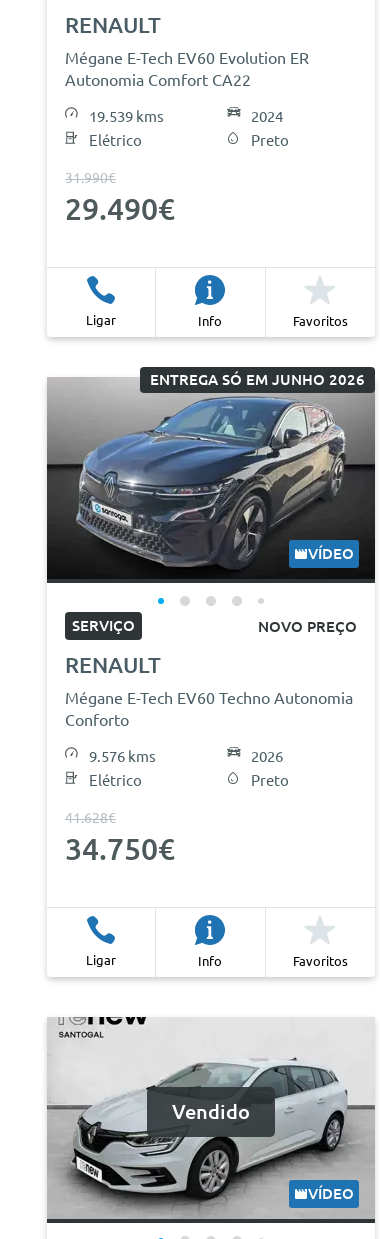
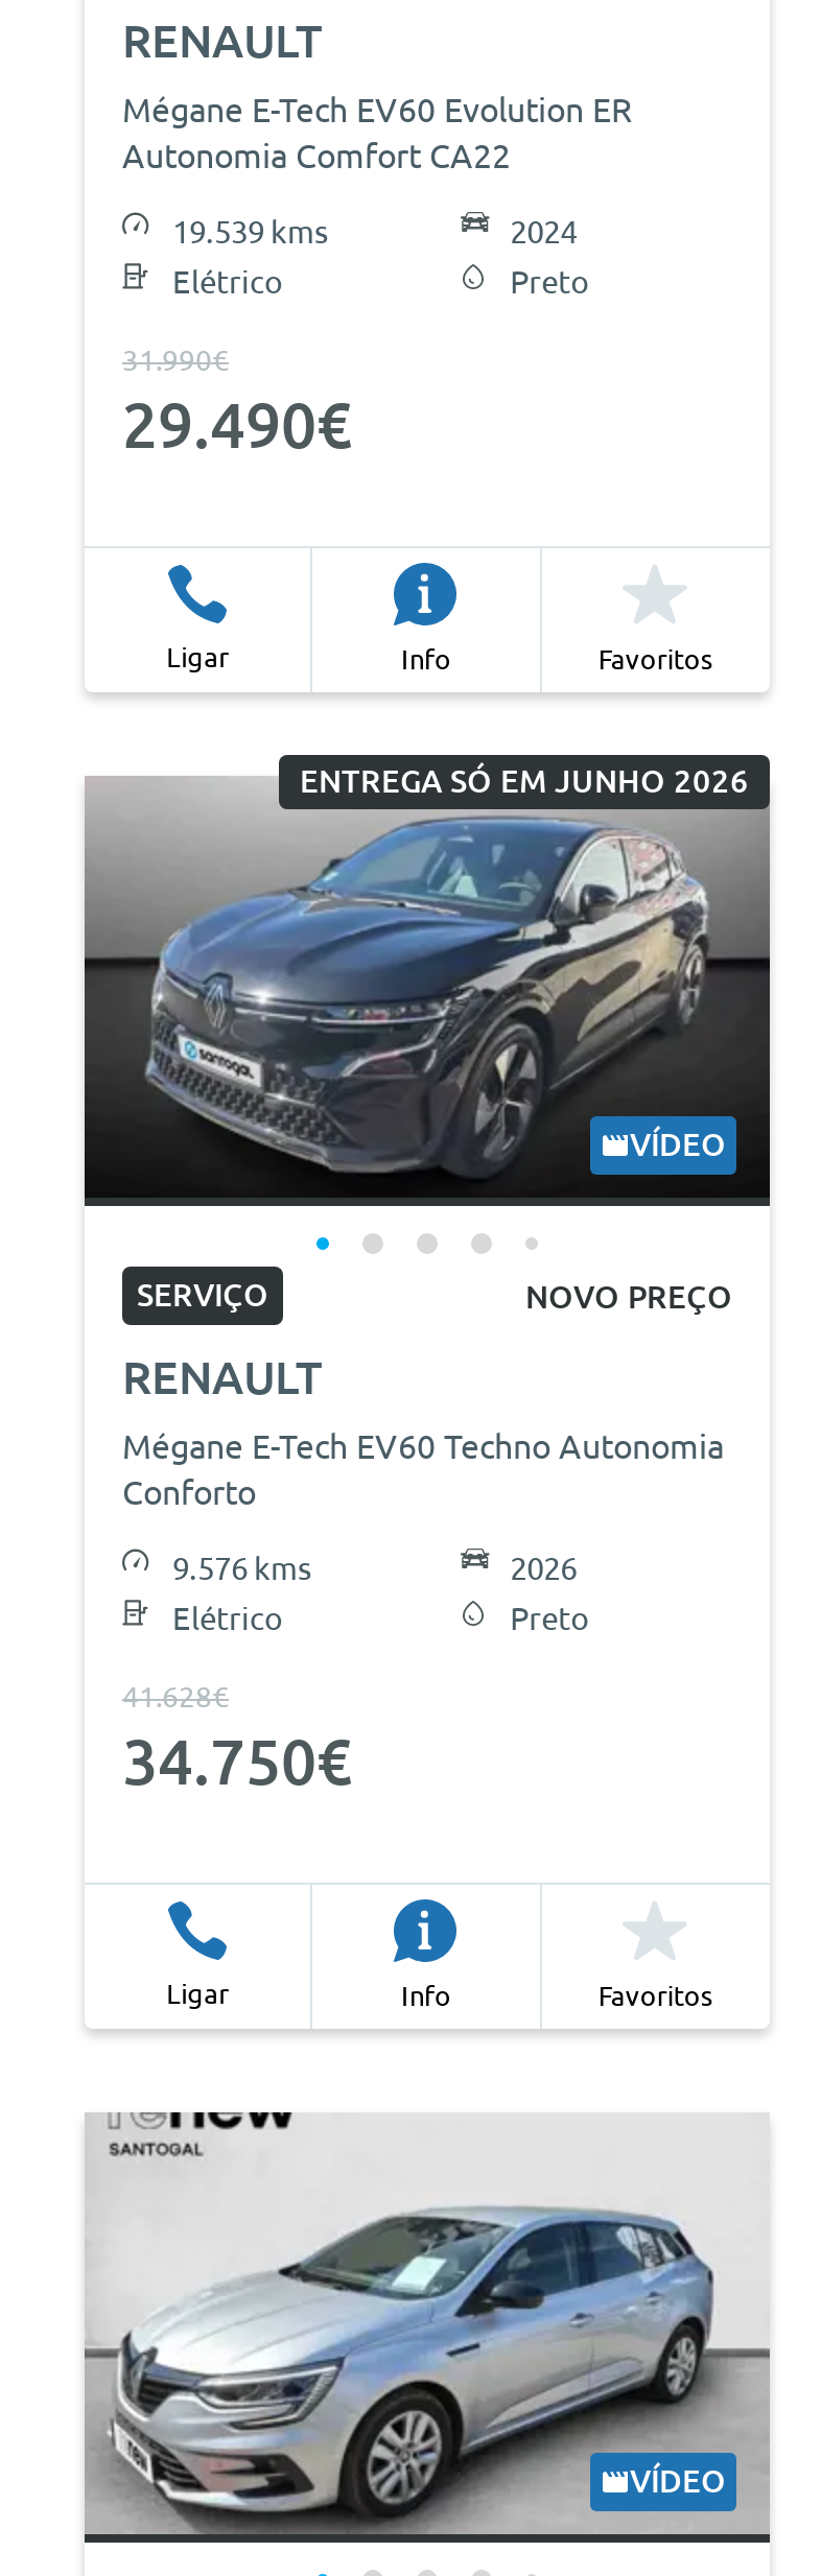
- [image]
+ [image]

- Vendido
